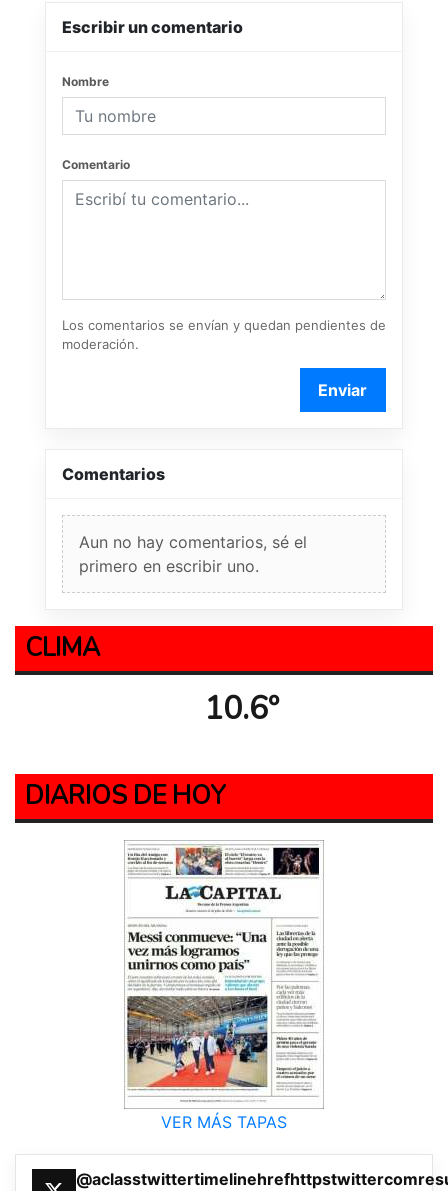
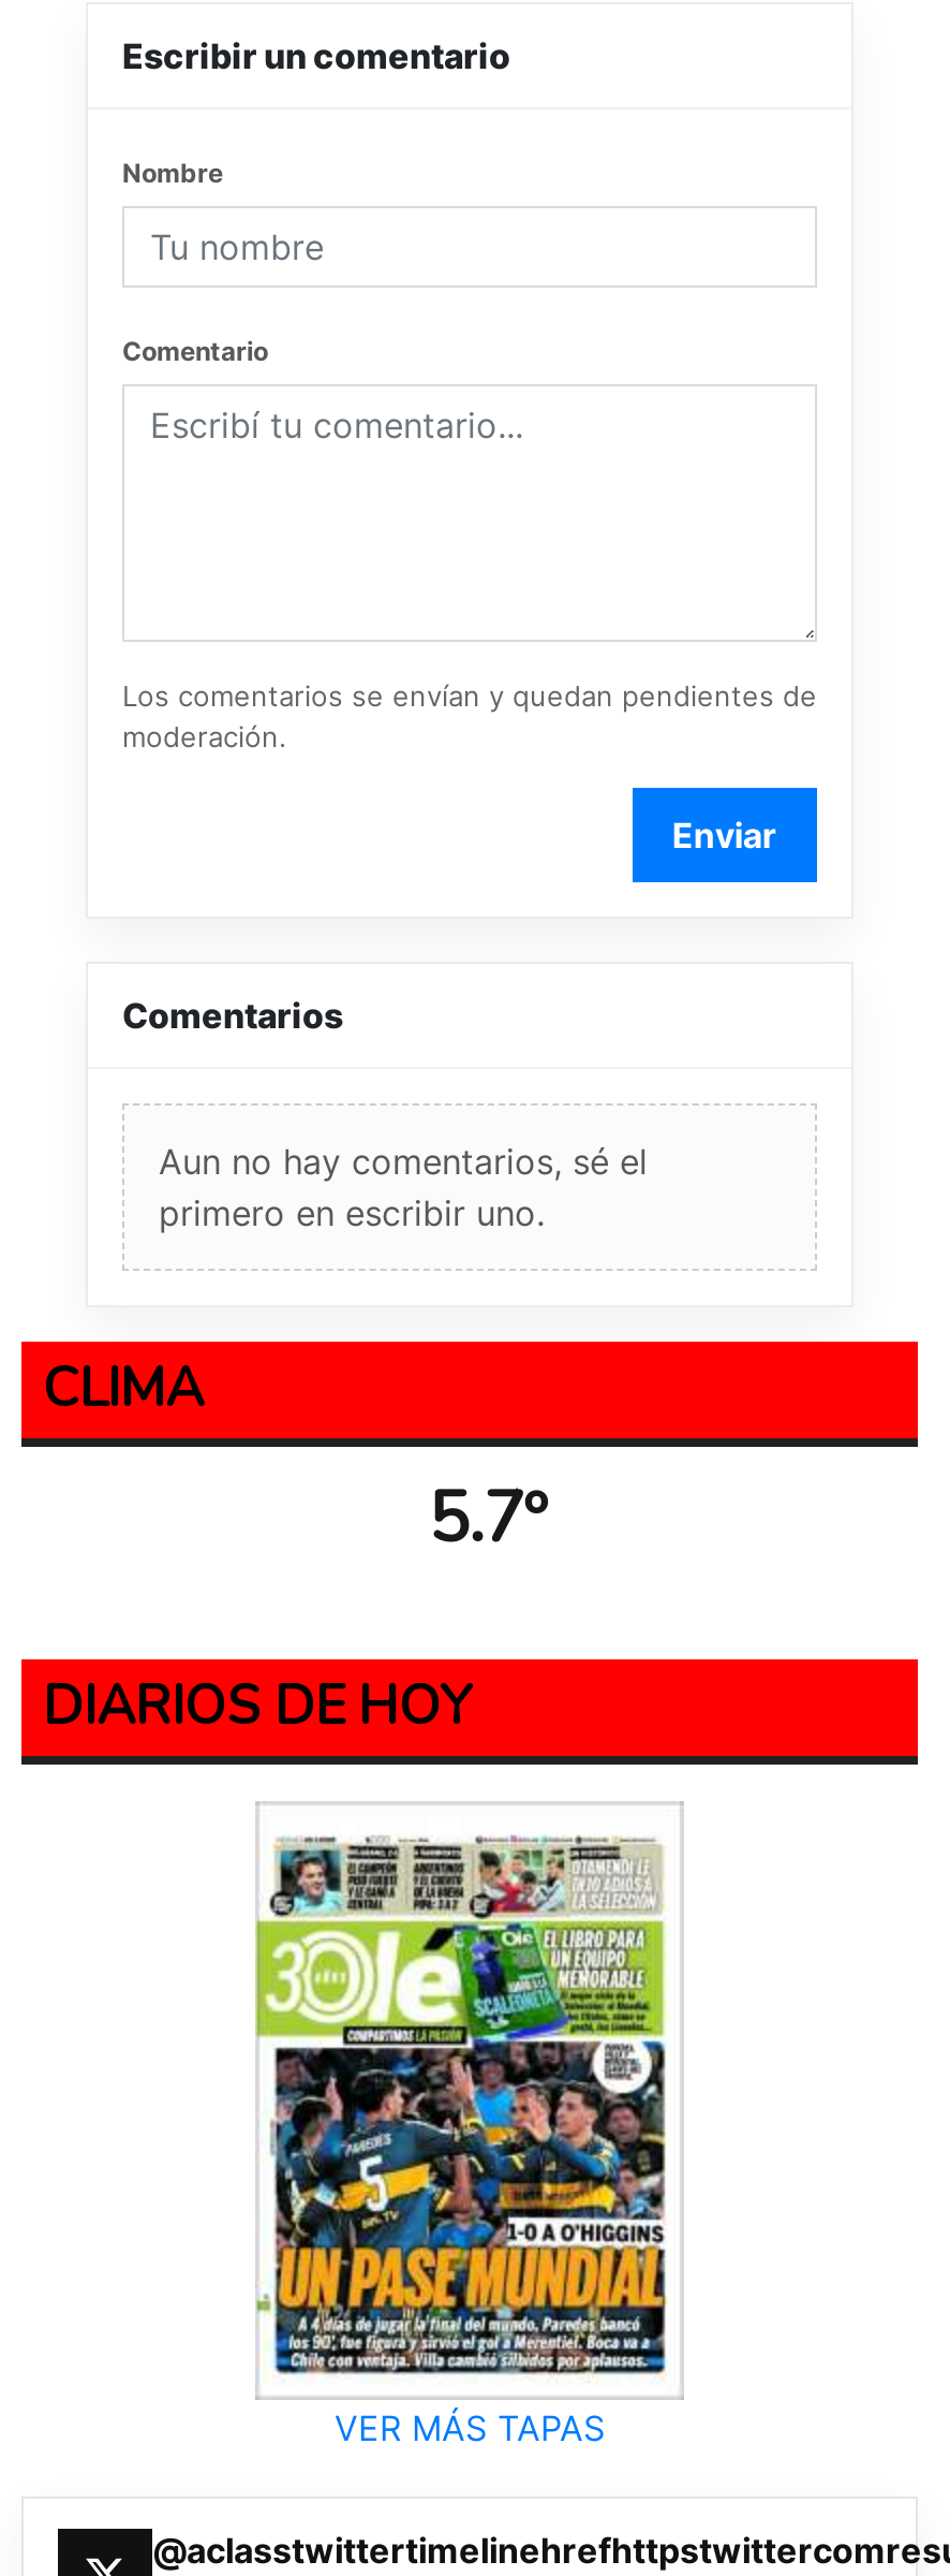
- 10.6º
+ 5.7º

- [image]
+ [image]
